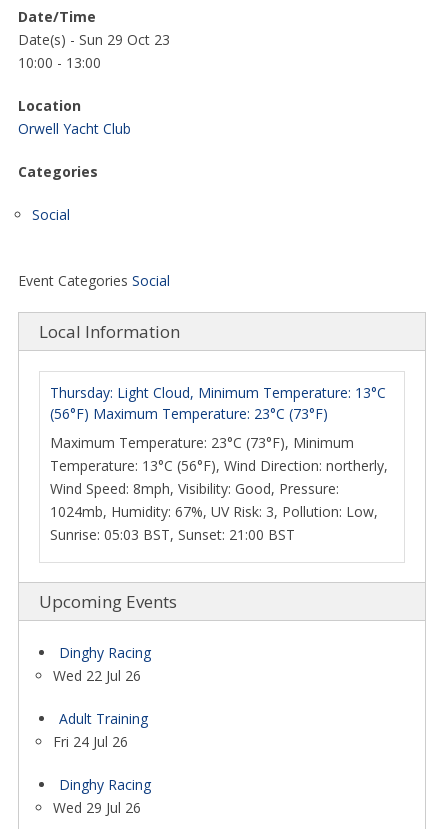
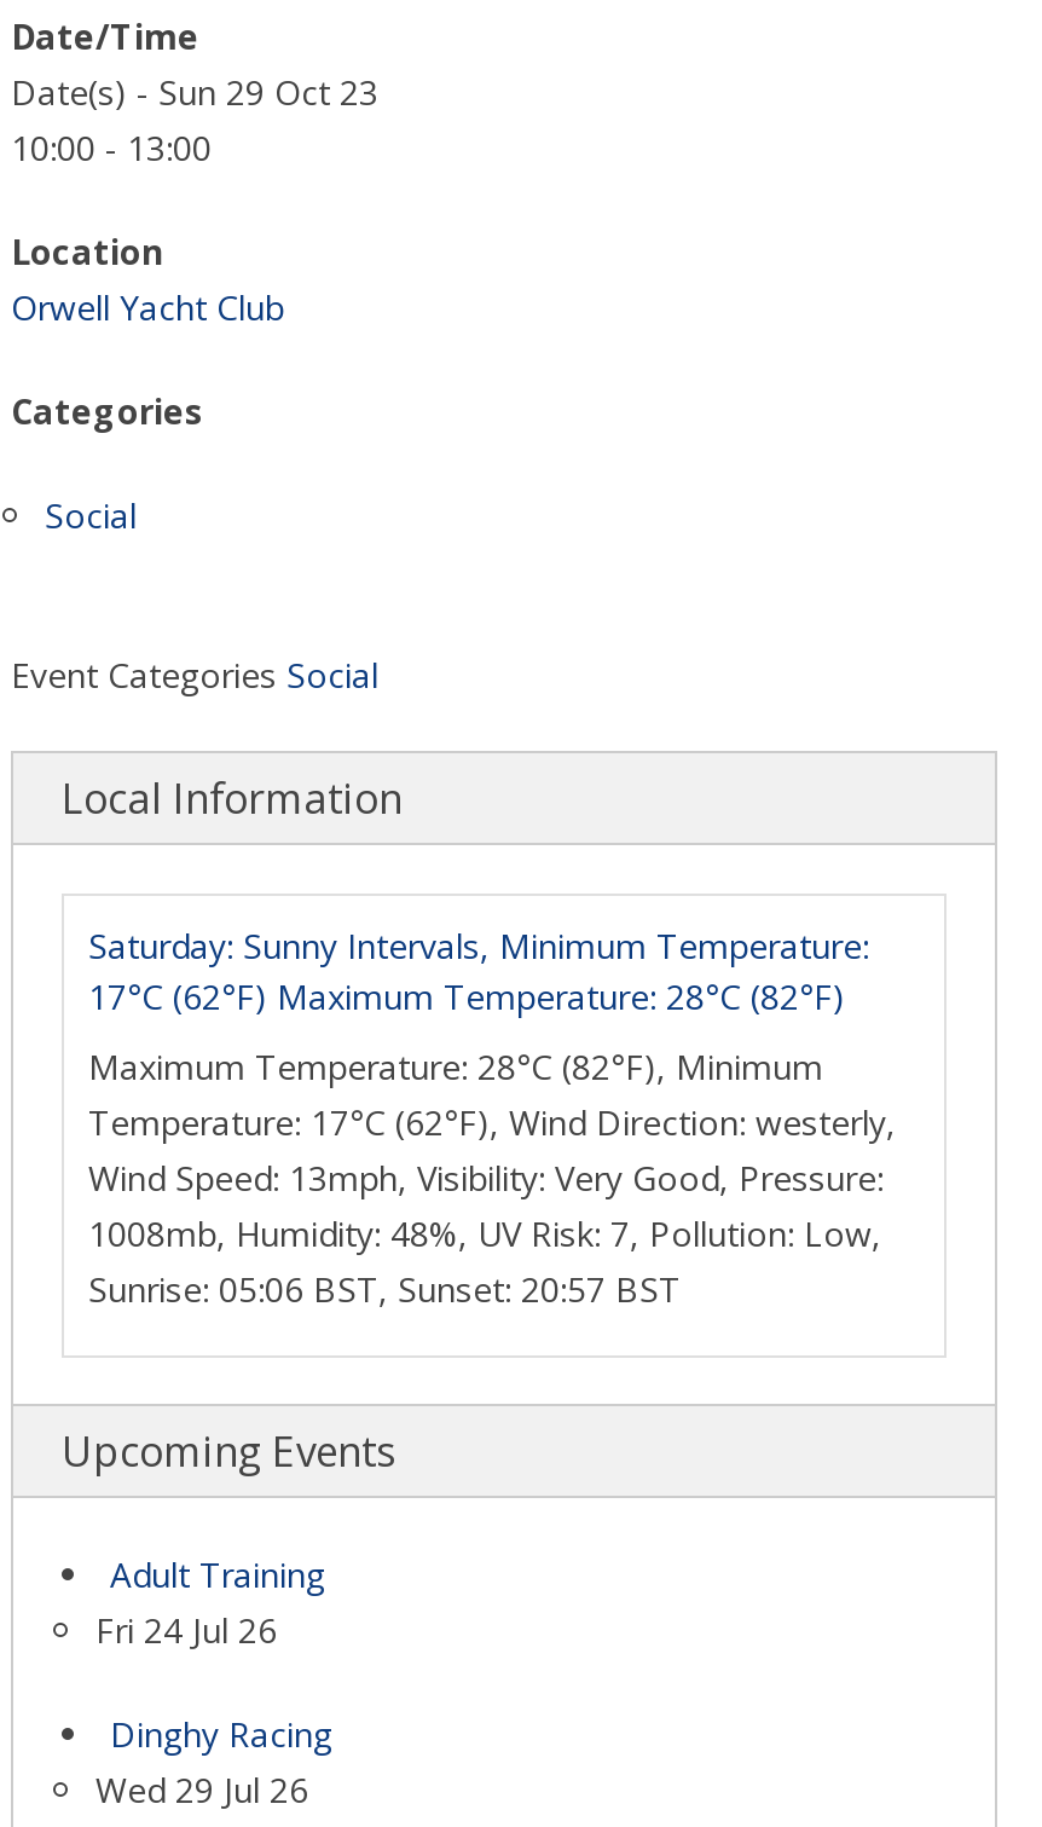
- Thursday: Light Cloud, Minimum Temperature: 13°C
- (56°F) Maximum Temperature: 23°C (73°F)
+ Saturday: Sunny Intervals, Minimum Temperature:
+ 17°C (62°F) Maximum Temperature: 28°C (82°F)

- Maximum Temperature: 23°C (73°F), Minimum
- Temperature: 13°C (56°F), Wind Direction: northerly,
- Wind Speed: 8mph, Visibility: Good, Pressure:
- 1024mb, Humidity: 67%, UV Risk: 3, Pollution: Low,
- Sunrise: 05:03 BST, Sunset: 21:00 BST
+ Maximum Temperature: 28°C (82°F), Minimum
+ Temperature: 17°C (62°F), Wind Direction: westerly,
+ Wind Speed: 13mph, Visibility: Very Good, Pressure:
+ 1008mb, Humidity: 48%, UV Risk: 7, Pollution: Low,
+ Sunrise: 05:06 BST, Sunset: 20:57 BST

- Dinghy Racing
- Wed 22 Jul 26
